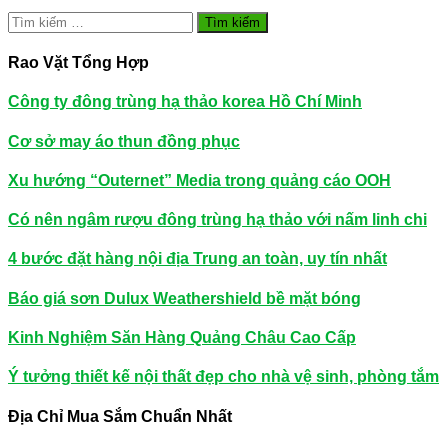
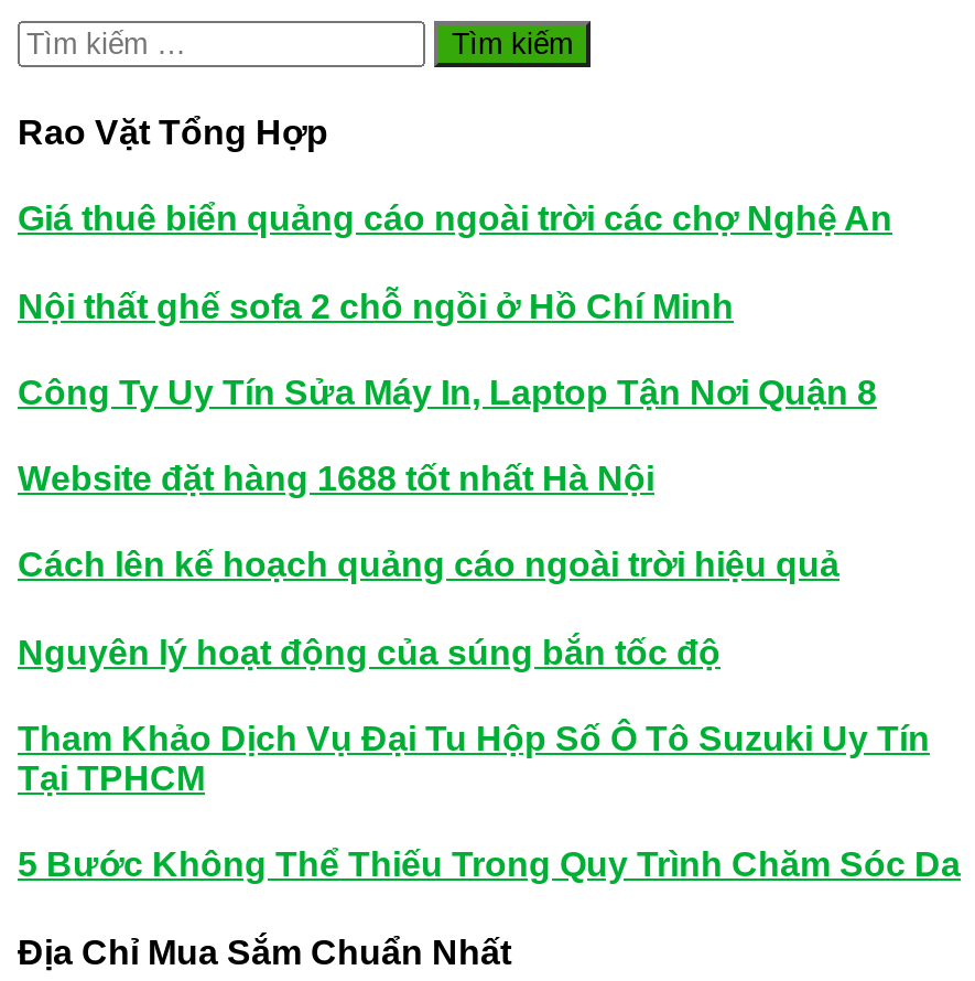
- Công ty đông trùng hạ thảo korea Hồ Chí Minh
+ Giá thuê biển quảng cáo ngoài trời các chợ Nghệ An

- Cơ sở may áo thun đồng phục
+ Nội thất ghế sofa 2 chỗ ngồi ở Hồ Chí Minh

- Xu hướng “Outernet” Media trong quảng cáo OOH
+ Công Ty Uy Tín Sửa Máy In, Laptop Tận Nơi Quận 8

- Có nên ngâm rượu đông trùng hạ thảo với nấm linh chi
+ Website đặt hàng 1688 tốt nhất Hà Nội

- 4 bước đặt hàng nội địa Trung an toàn, uy tín nhất
+ Cách lên kế hoạch quảng cáo ngoài trời hiệu quả

- Báo giá sơn Dulux Weathershield bề mặt bóng
+ Nguyên lý hoạt động của súng bắn tốc độ

- Kinh Nghiệm Săn Hàng Quảng Châu Cao Cấp
+ Tham Khảo Dịch Vụ Đại Tu Hộp Số Ô Tô Suzuki Uy Tín
+ Tại TPHCM

- Ý tưởng thiết kế nội thất đẹp cho nhà vệ sinh, phòng tắm
+ 5 Bước Không Thể Thiếu Trong Quy Trình Chăm Sóc Da
